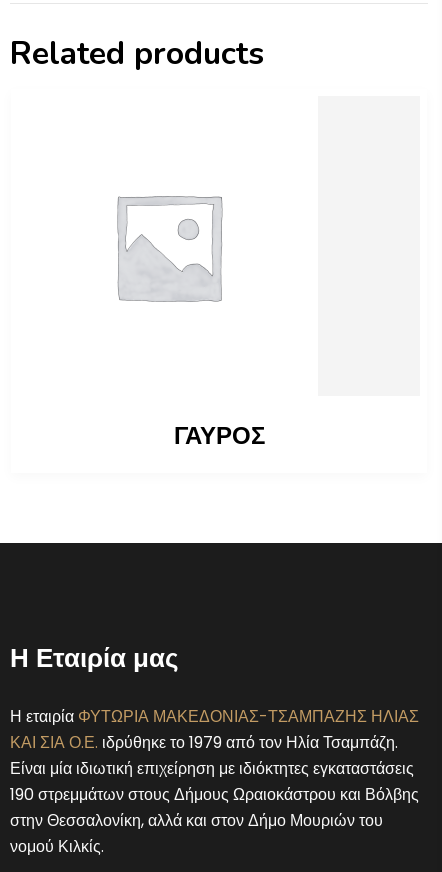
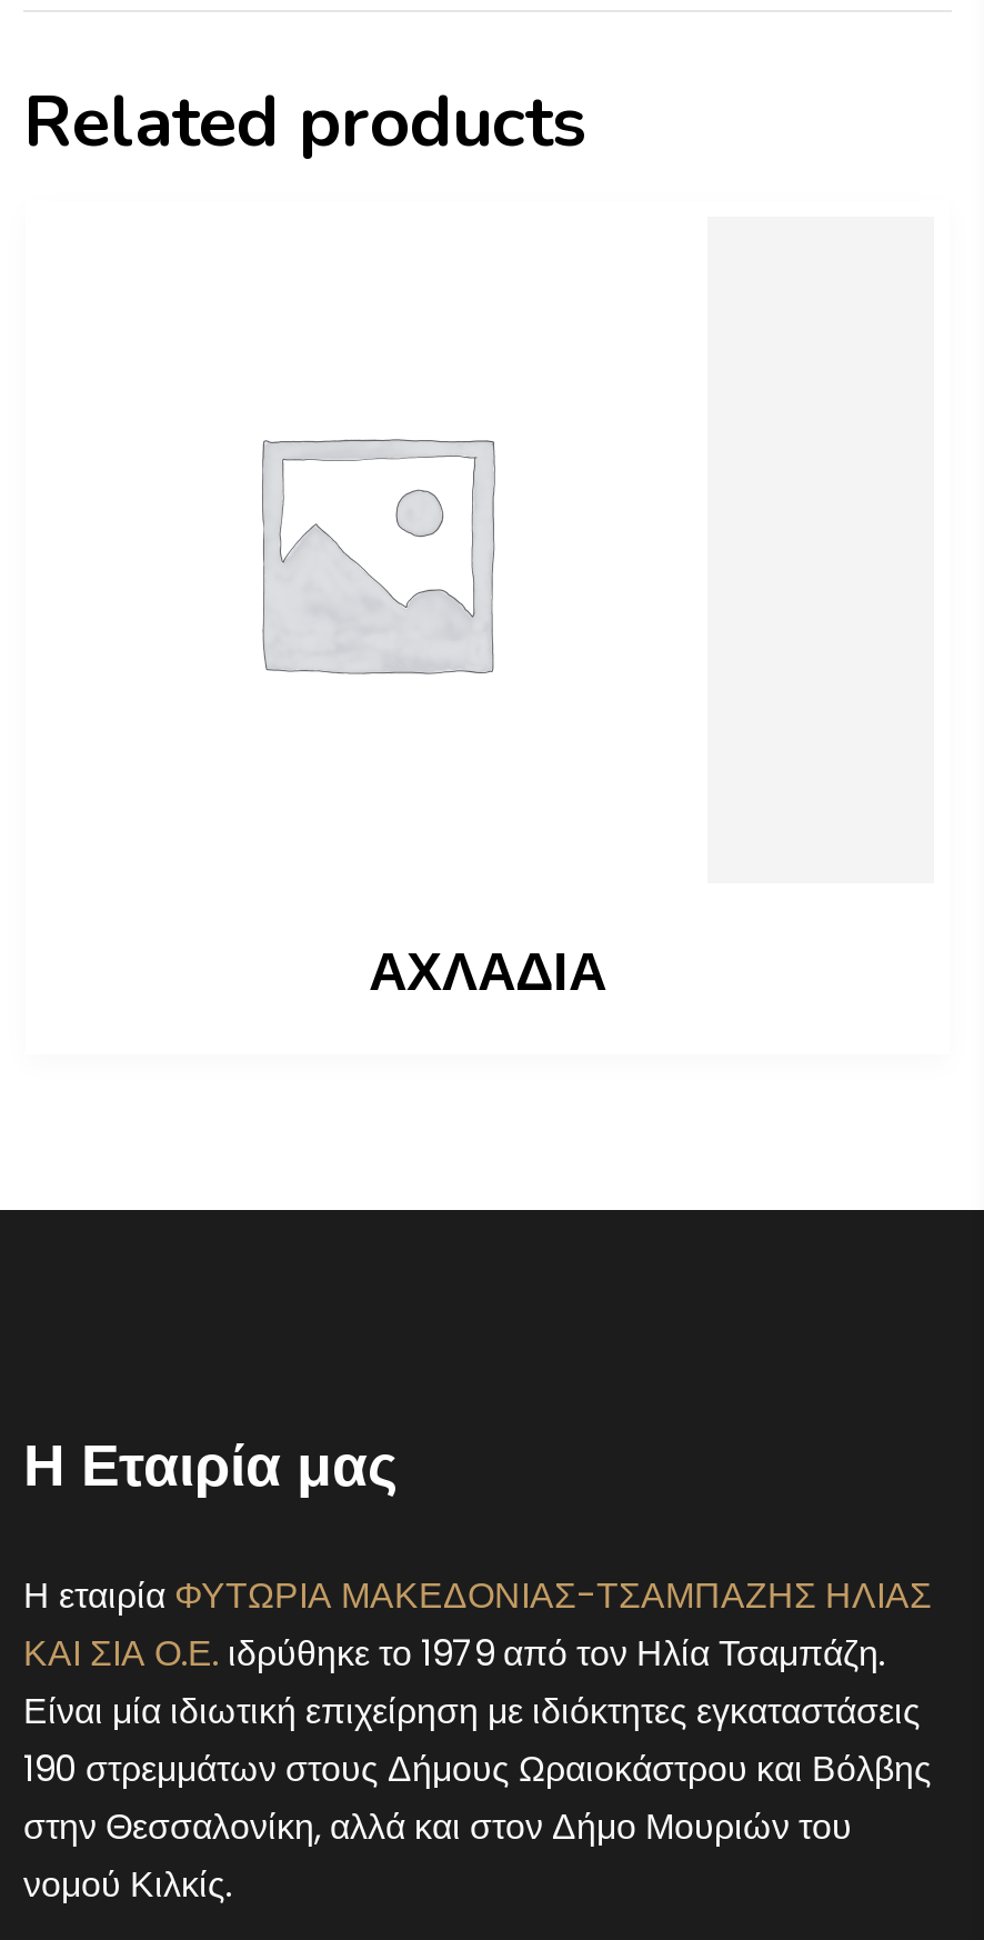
- ΓΑΥΡΟΣ
+ ΑΧΛΑΔΙΑ
